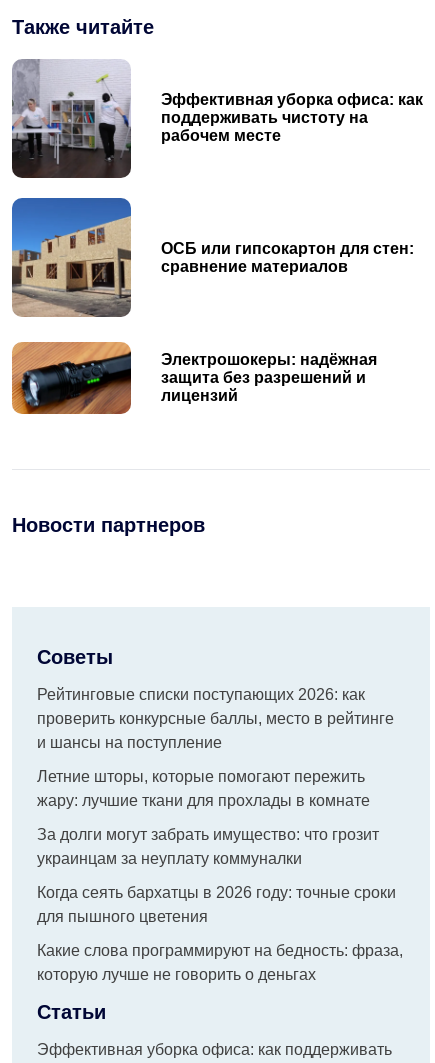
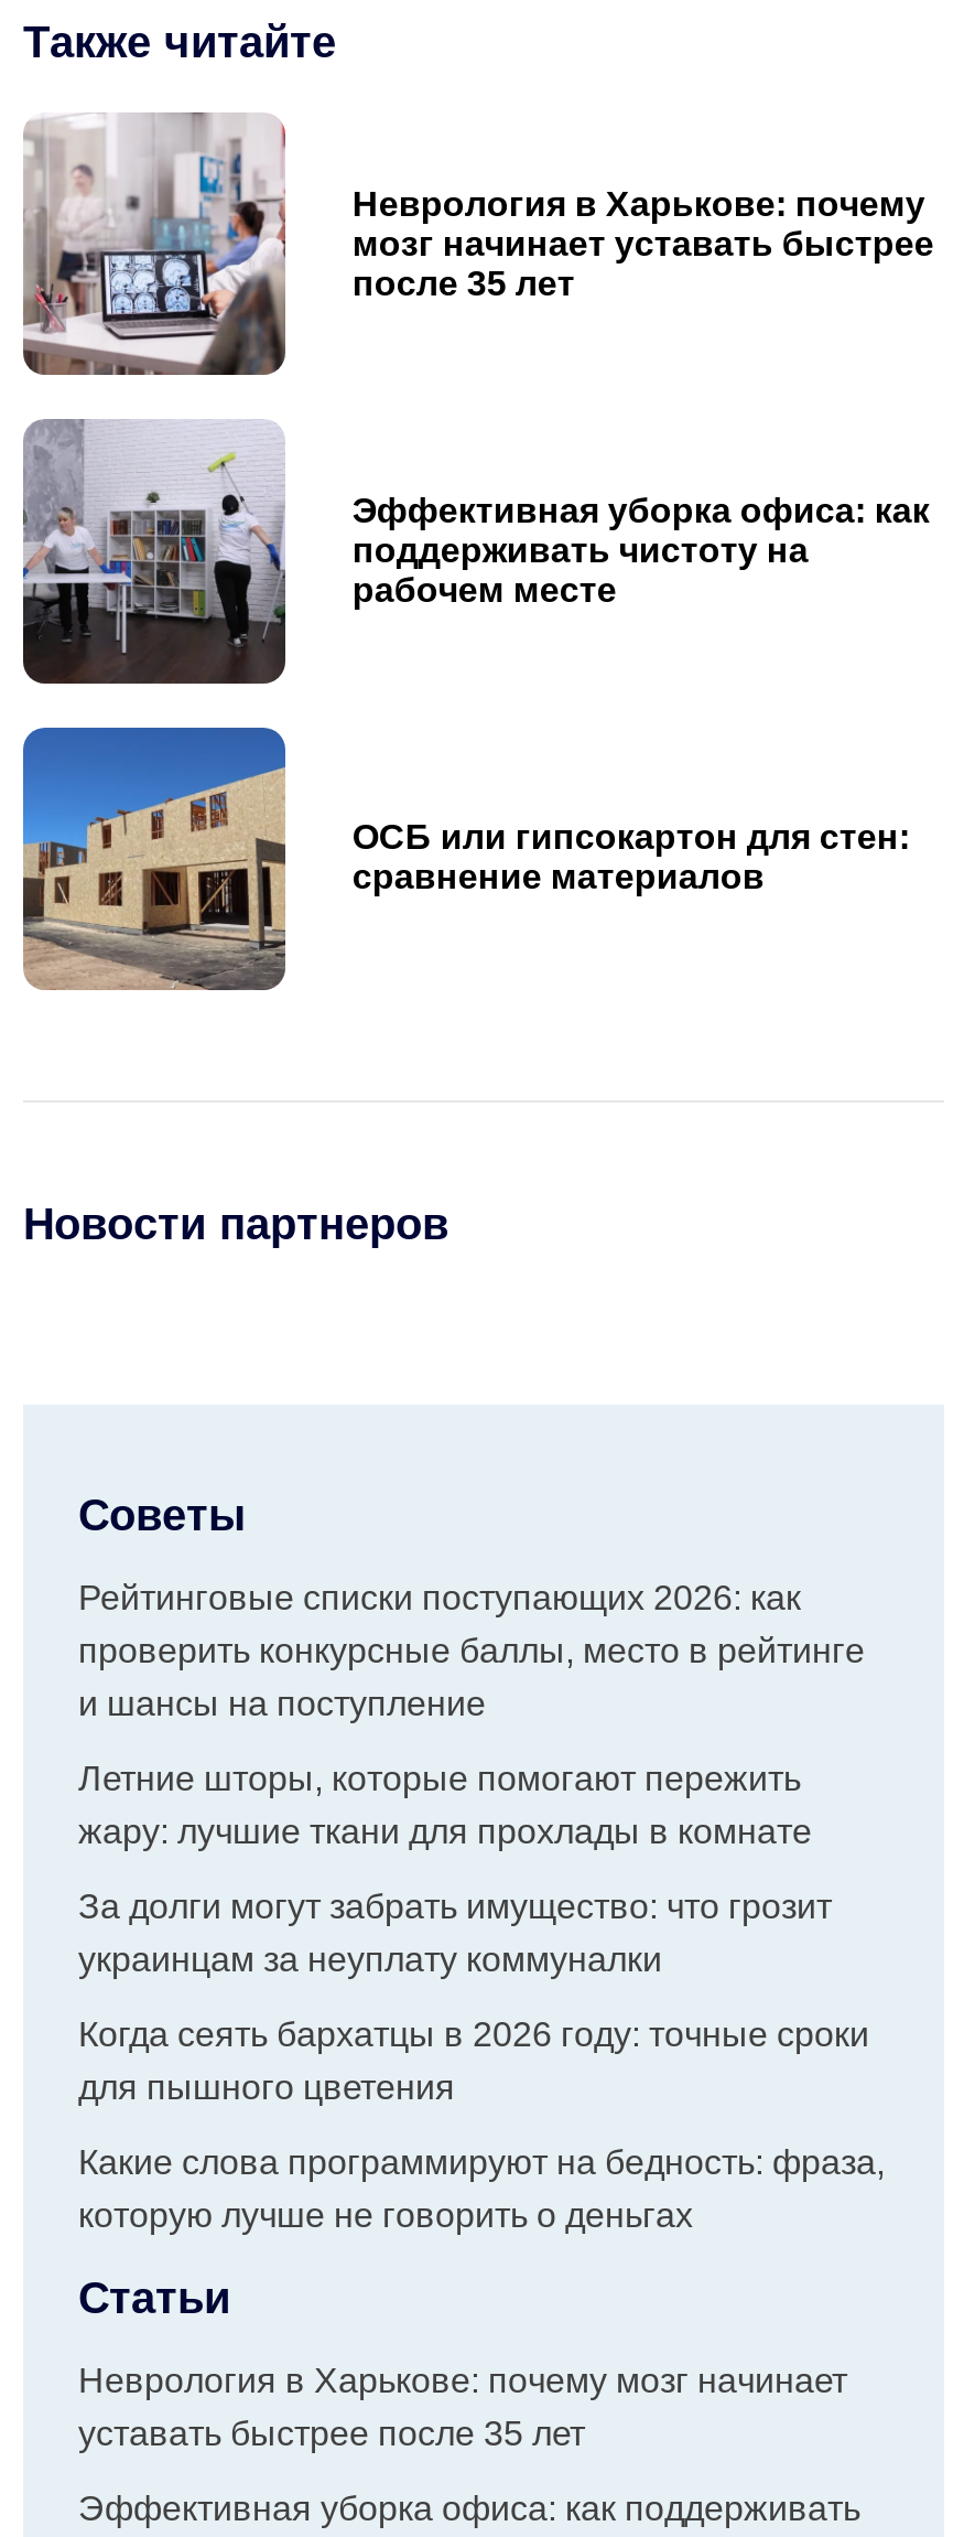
+ [image]
+ Неврология в Харькове: почему
+ мозг начинает уставать быстрее
+ после 35 лет

moved down: [image] | Эффективная уборка офиса: как | поддерживать чистоту на | рабочем месте | ОСБ или гипсокартон для стен: | сравнение материалов

- [image]
- Электрошокеры: надёжная
- защита без разрешений и
- лицензий

+ Неврология в Харькове: почему мозг начинает
+ уставать быстрее после 35 лет
